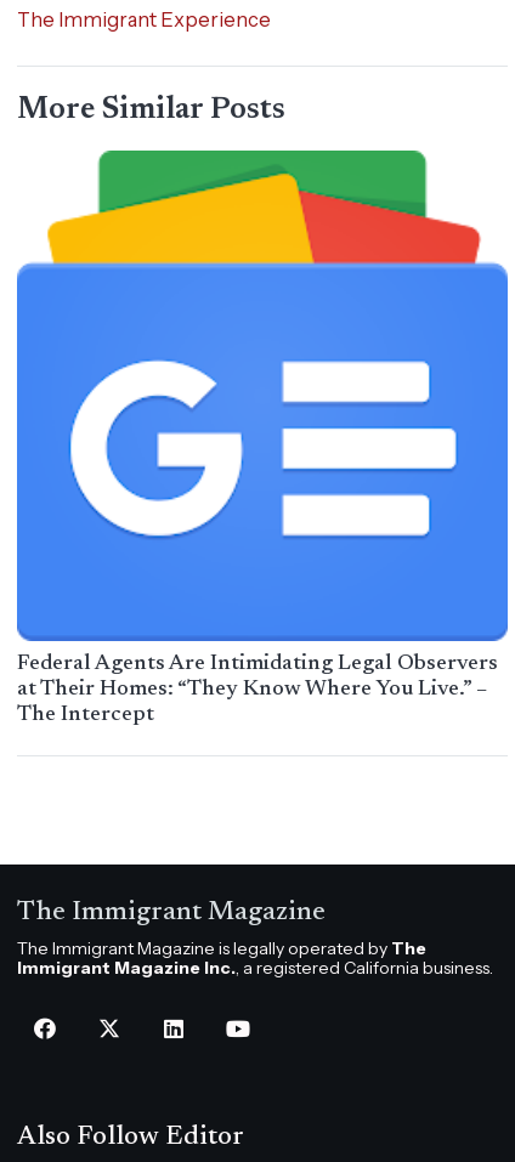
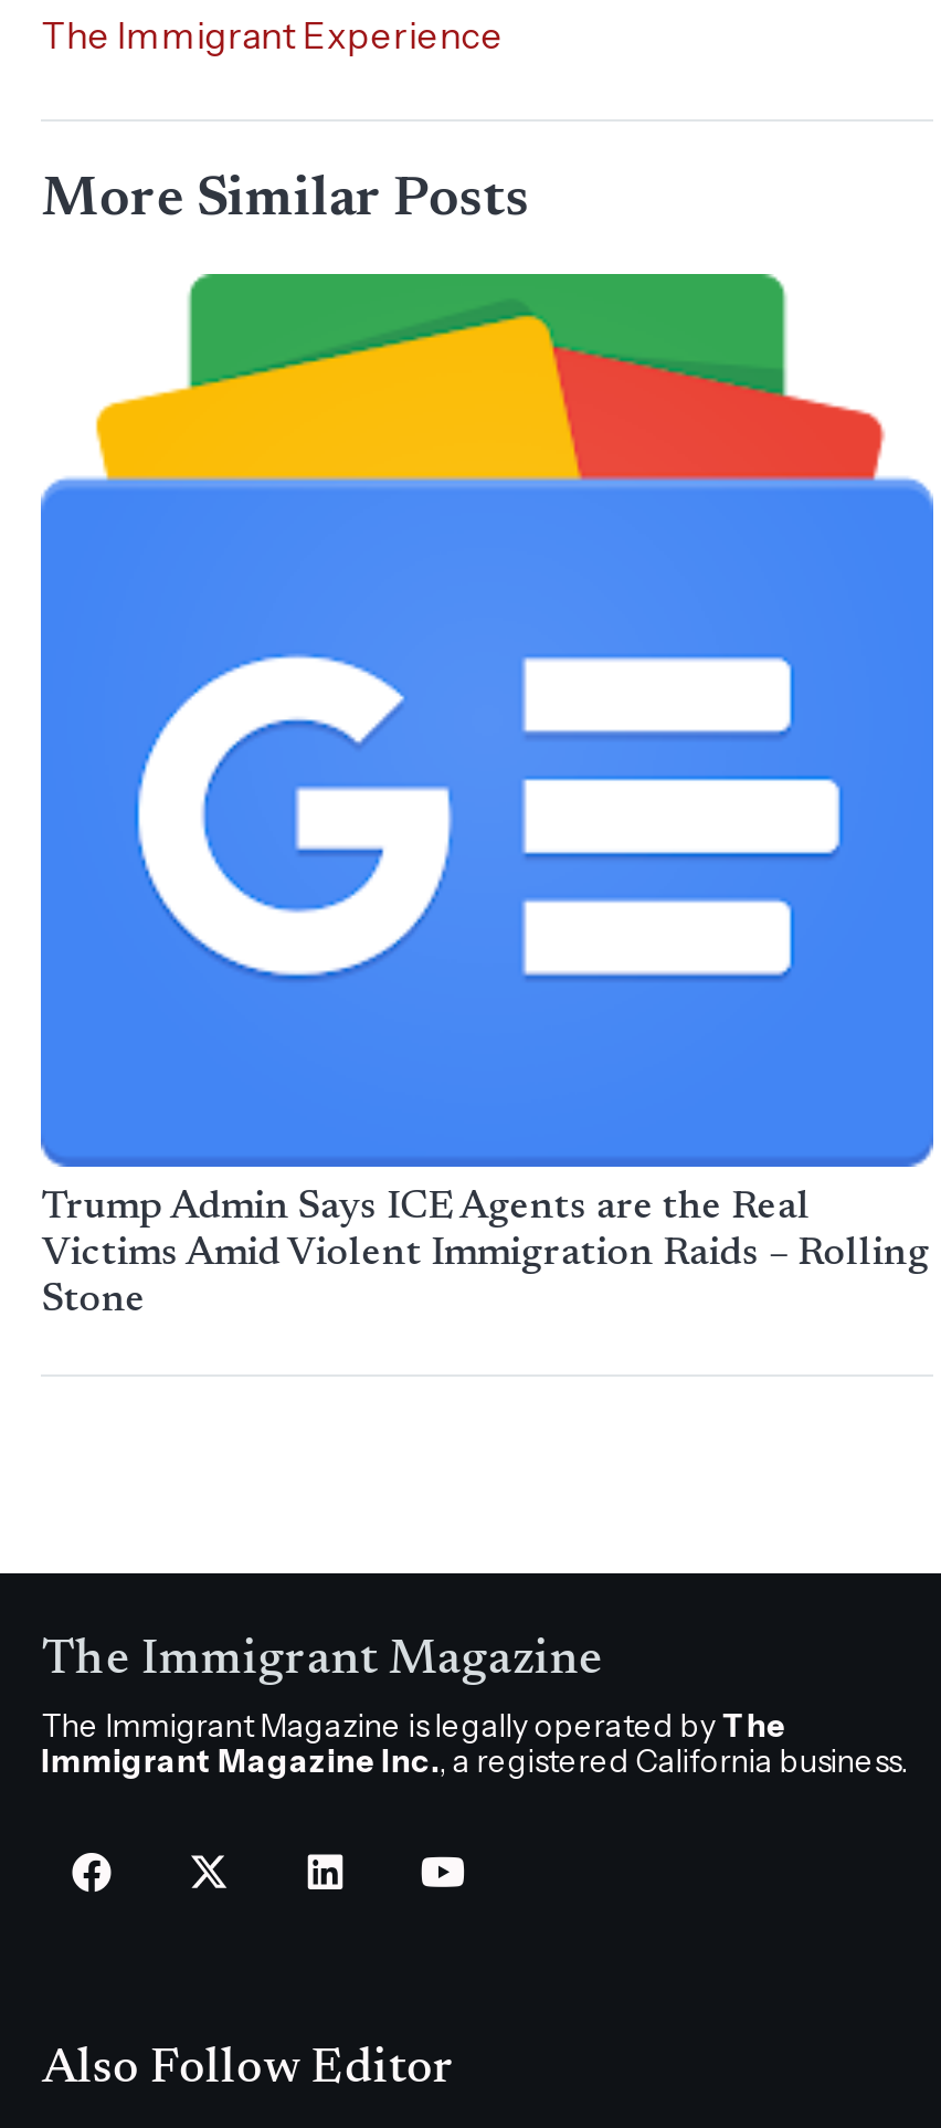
- Federal Agents Are Intimidating Legal Observers
- at Their Homes: “They Know Where You Live.” –
- The Intercept
+ Trump Admin Says ICE Agents are the Real
+ Victims Amid Violent Immigration Raids – Rolling
+ Stone
